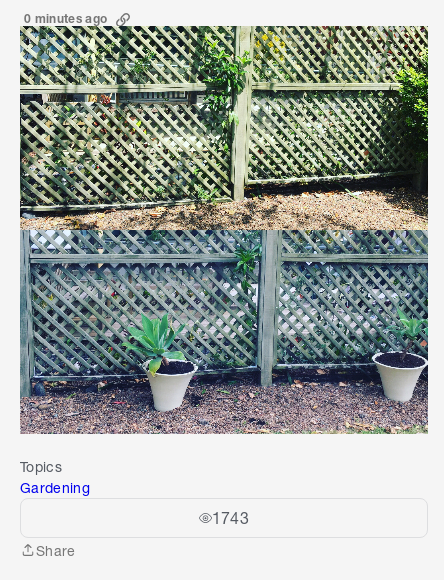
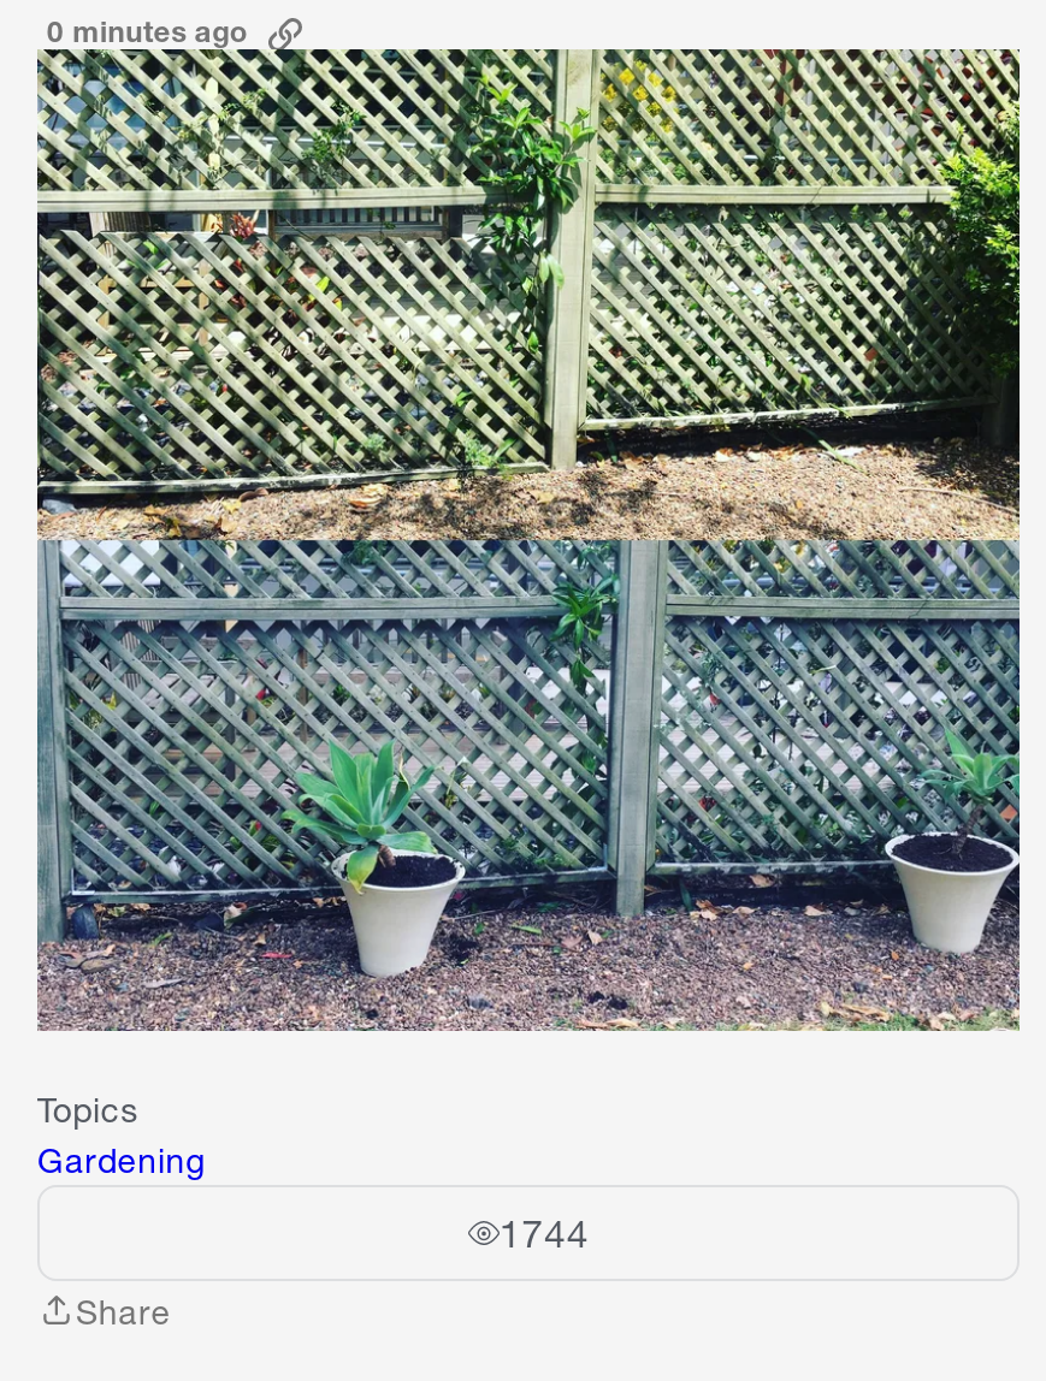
- 1743
+ 1744
